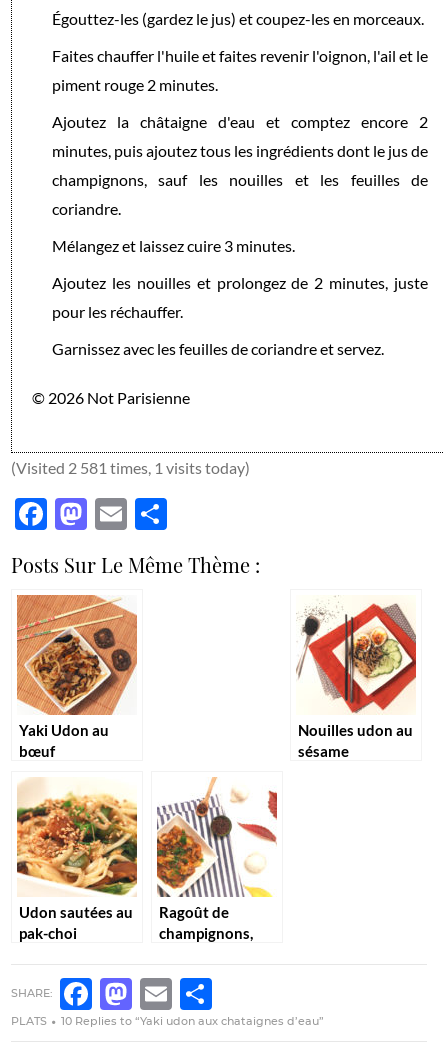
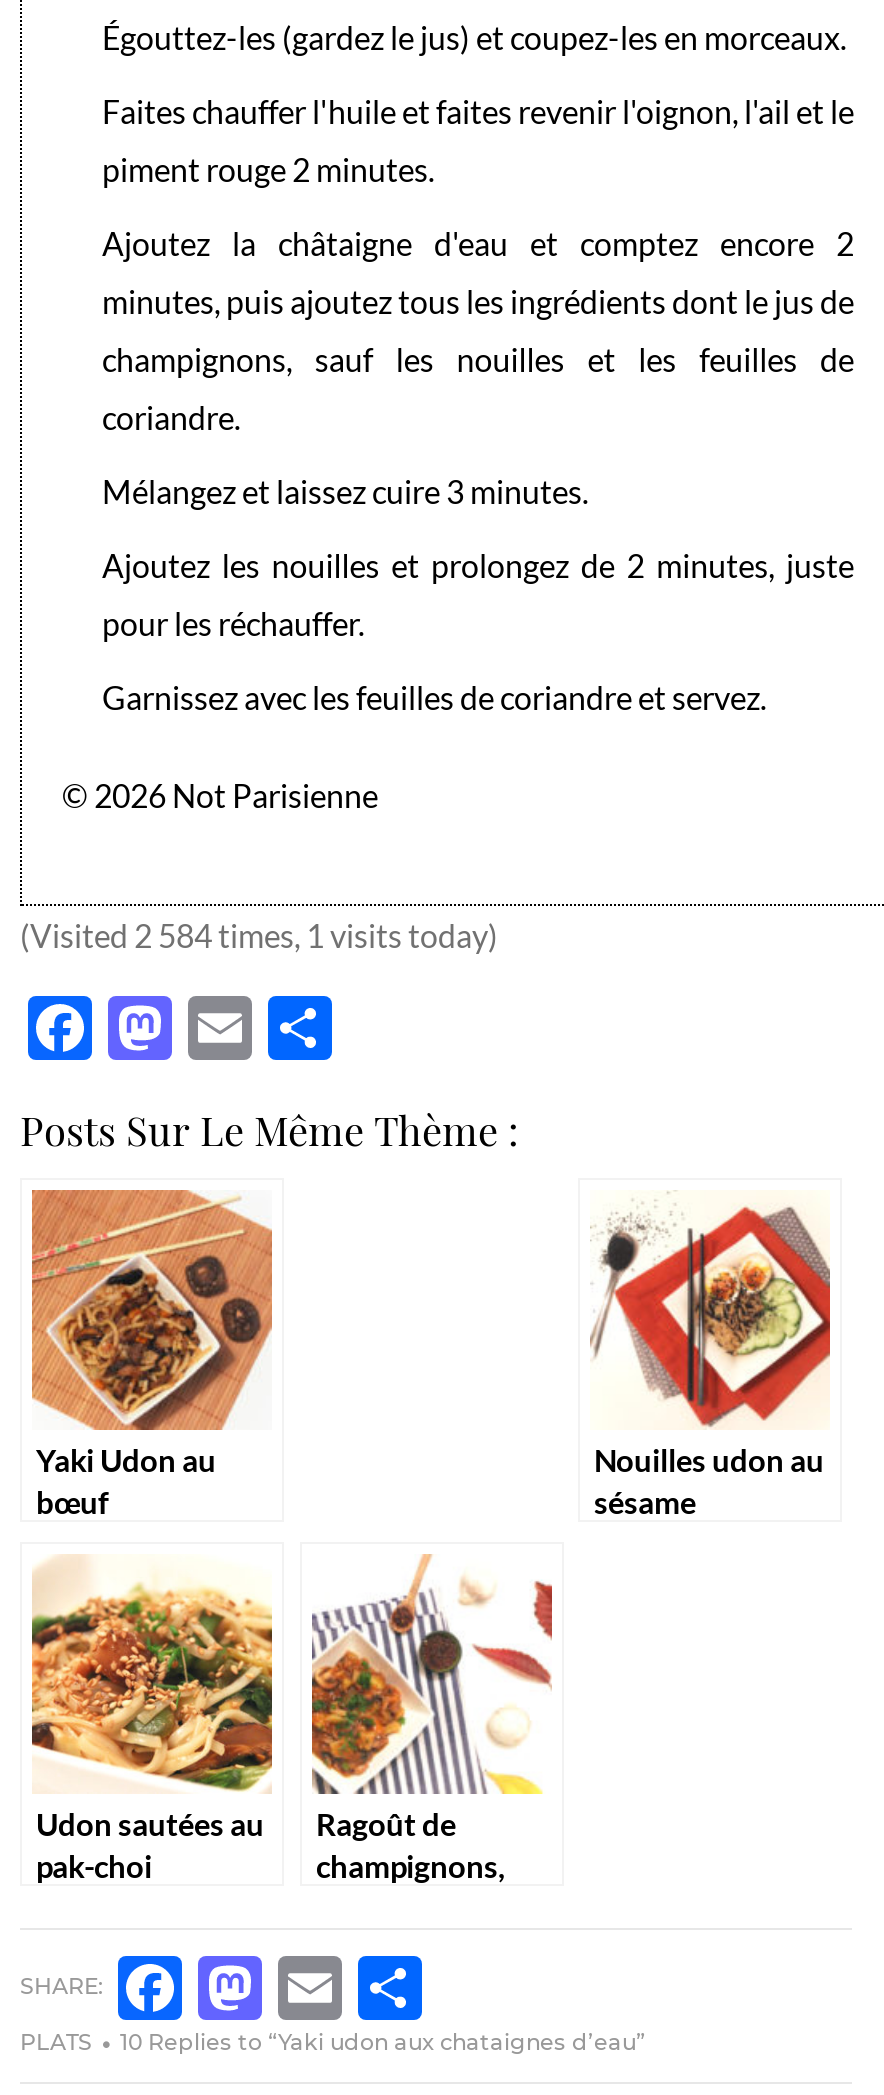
- (Visited 2 581 times, 1 visits today)
+ (Visited 2 584 times, 1 visits today)
